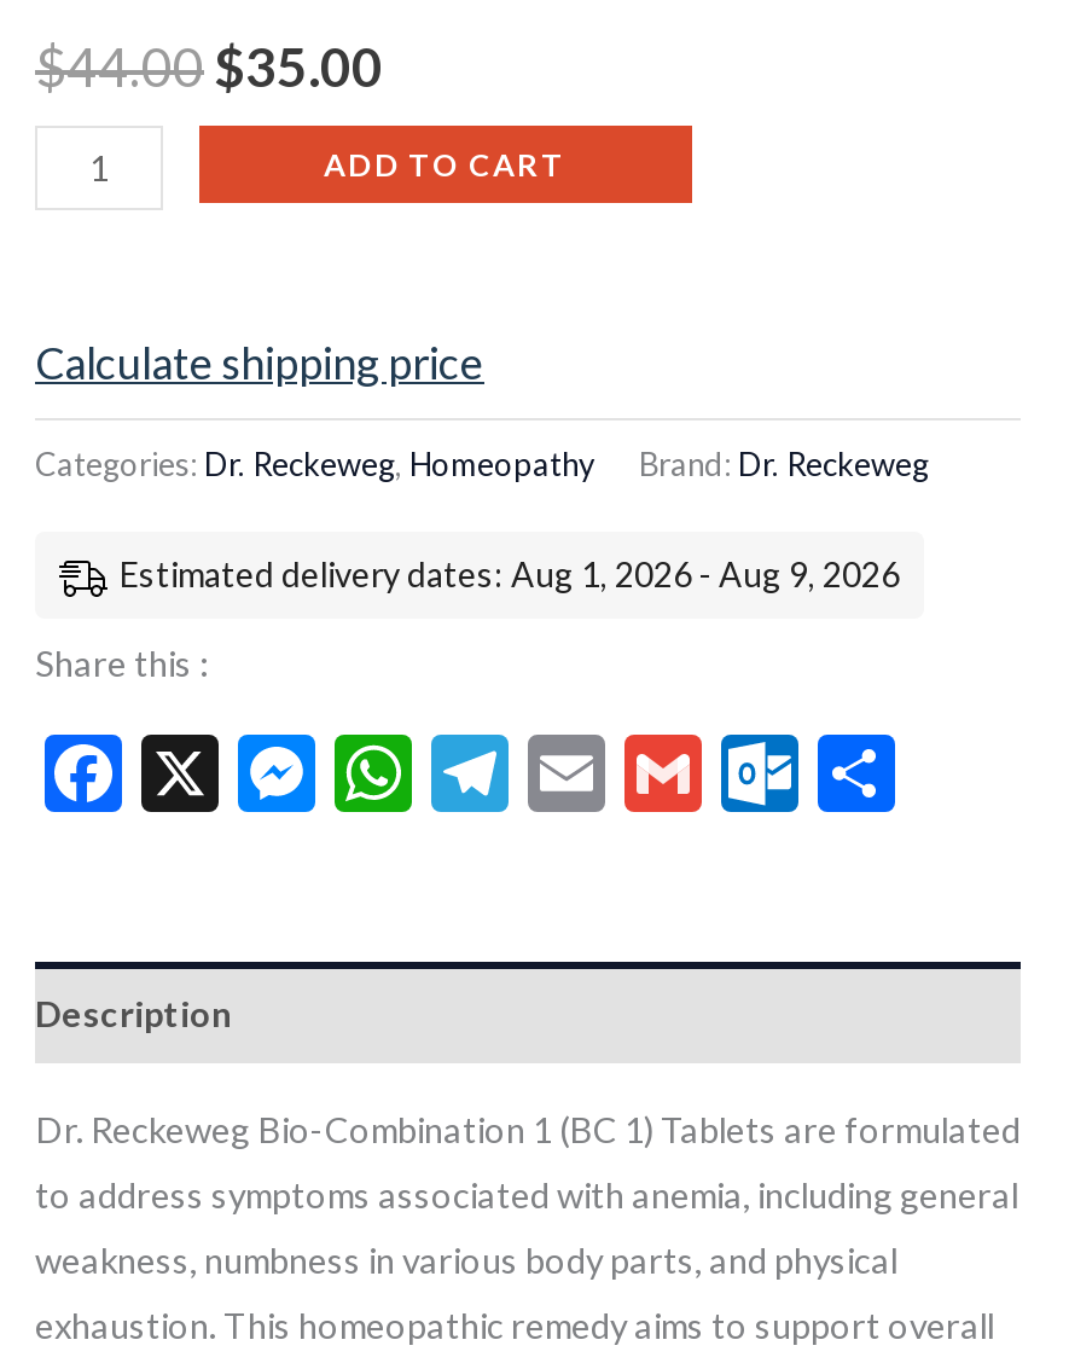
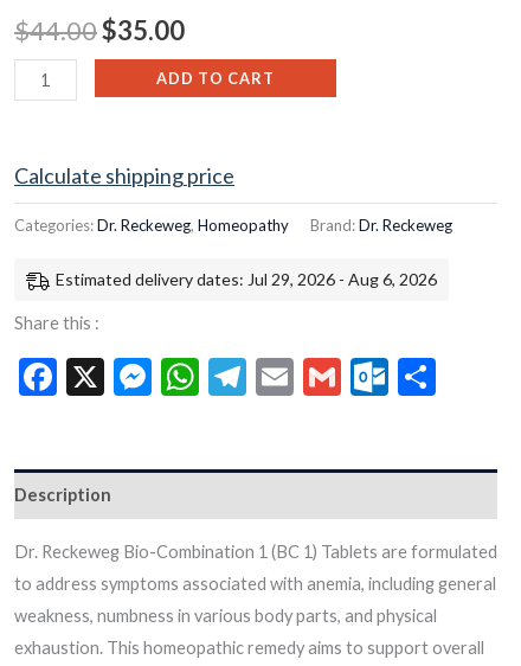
- Estimated delivery dates: Aug 1, 2026 - Aug 9, 2026
+ Estimated delivery dates: Jul 29, 2026 - Aug 6, 2026
